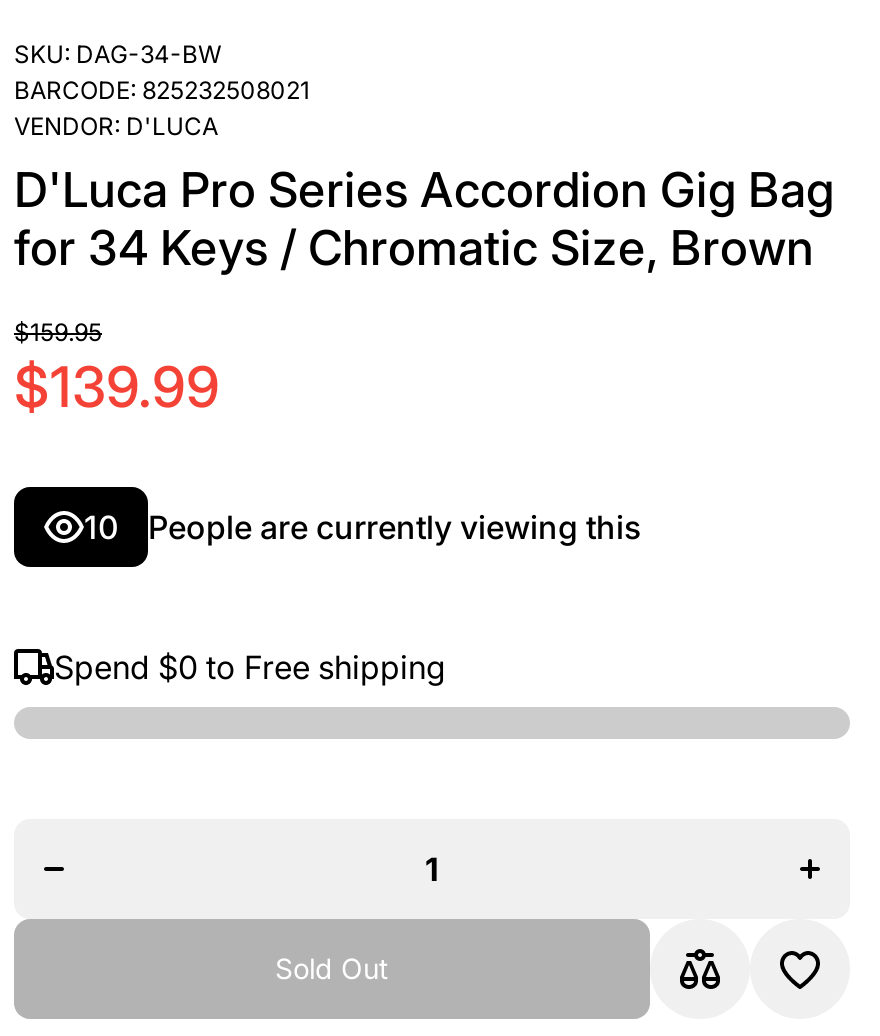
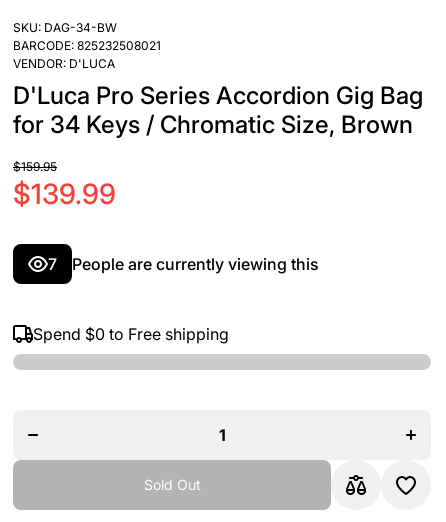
- 10 People are currently viewing this
+ 7 People are currently viewing this
